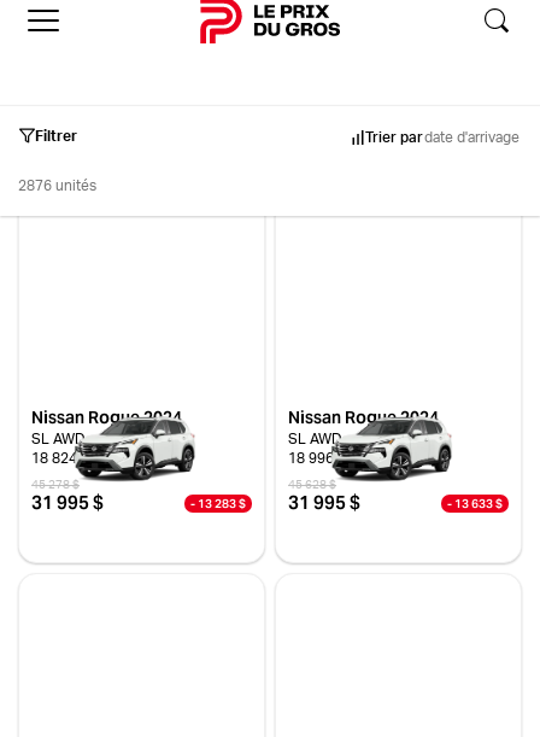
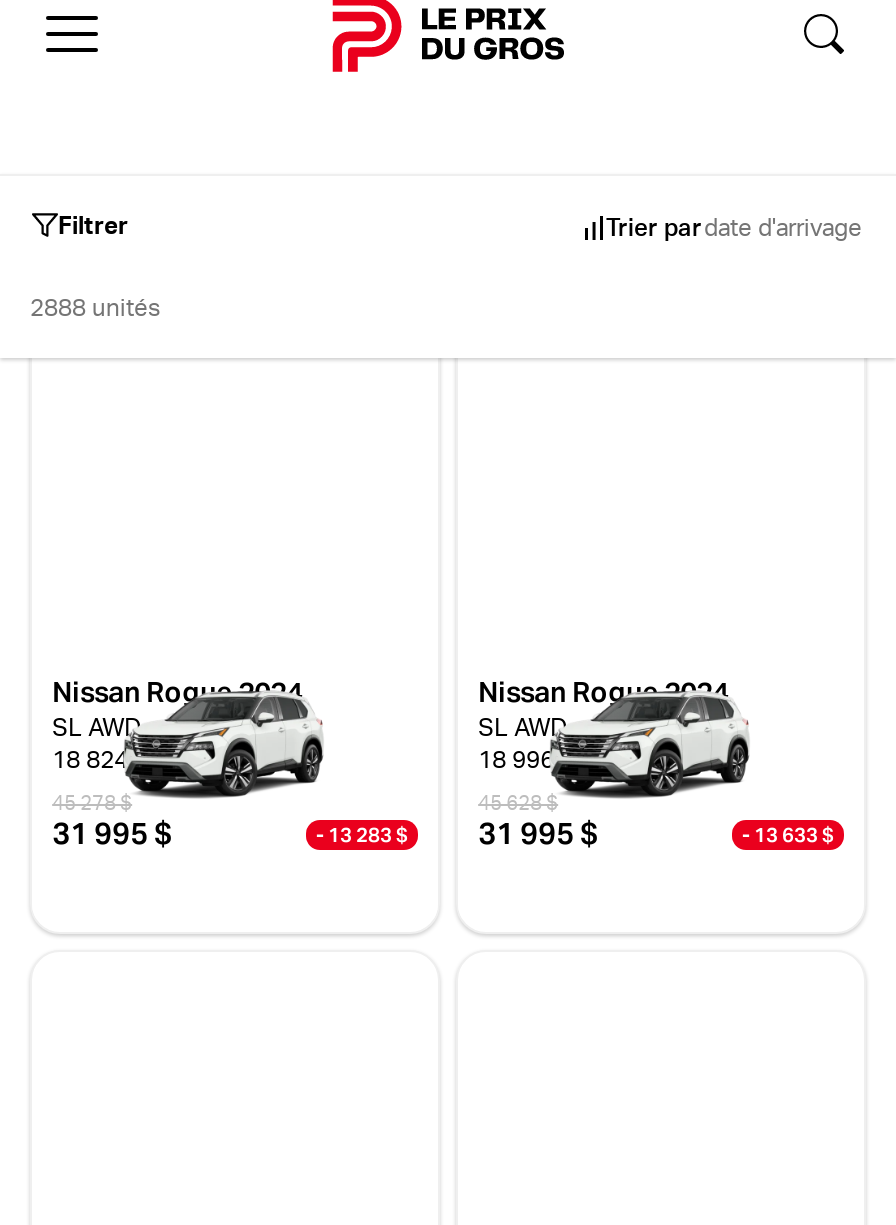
- 2876 unités
+ 2888 unités
